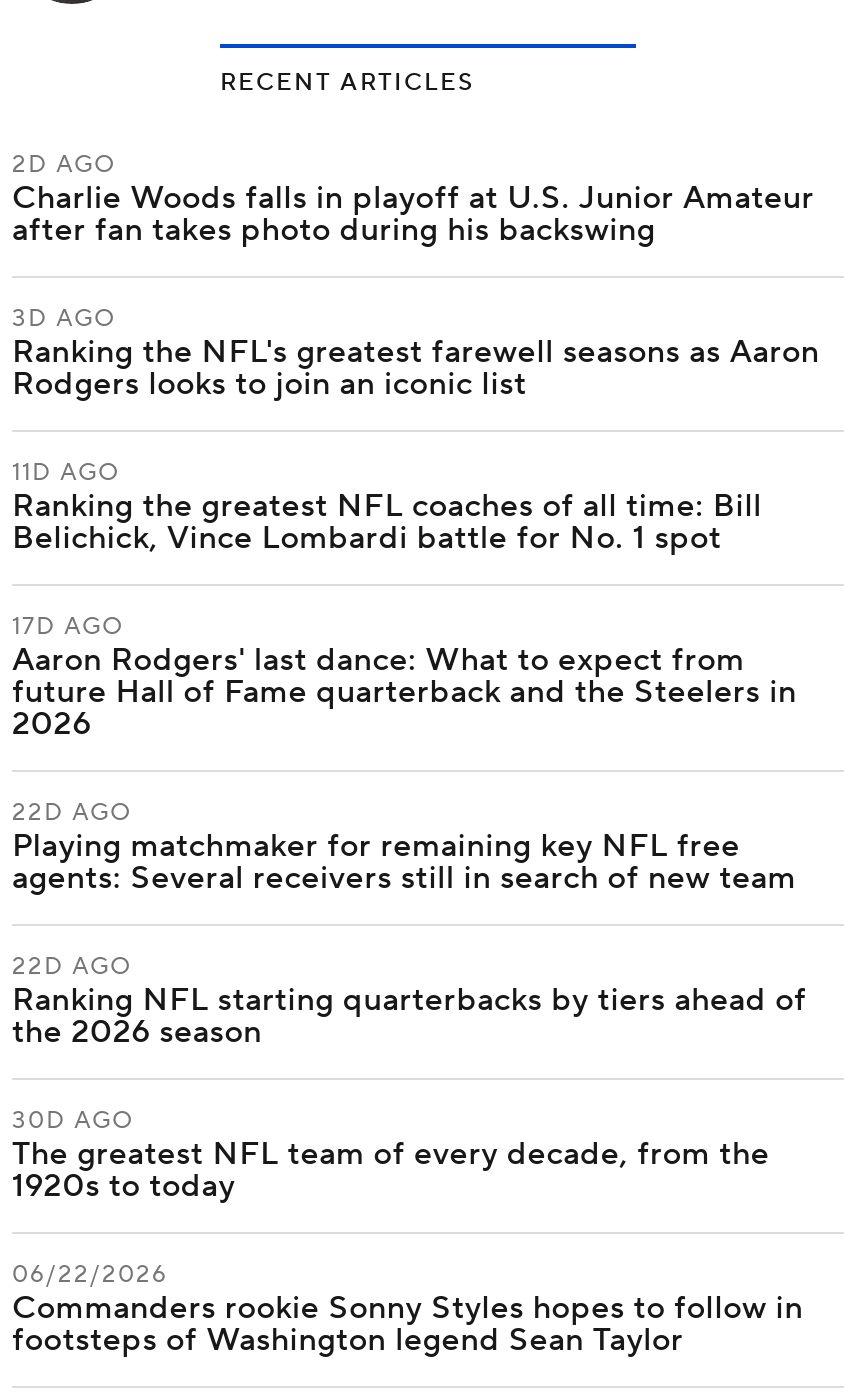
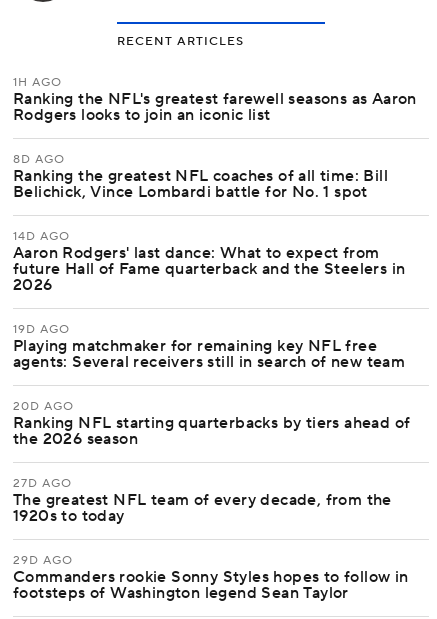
- 2D AGO
- Charlie Woods falls in playoff at U.S. Junior Amateur
- after fan takes photo during his backswing
- 3D AGO
+ 1H AGO

- 11D AGO
+ 8D AGO

- 17D AGO
+ 14D AGO

- 22D AGO
+ 19D AGO

- 22D AGO
+ 20D AGO

- 30D AGO
+ 27D AGO

- 06/22/2026
+ 29D AGO
